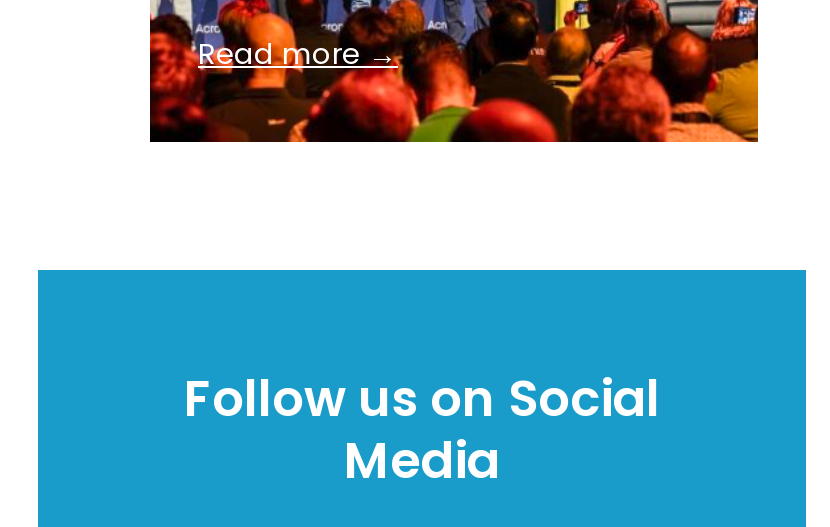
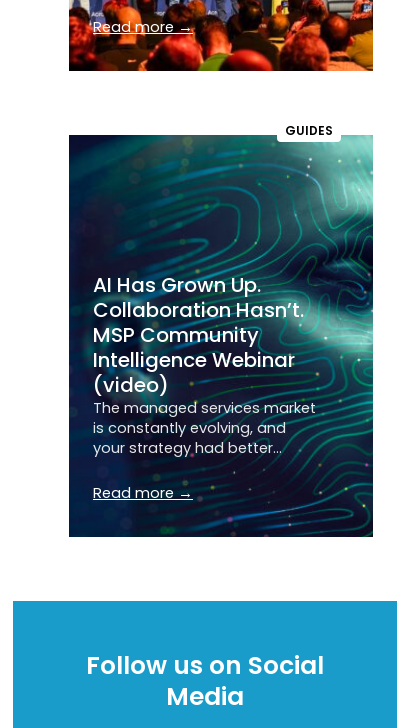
+ [image]
+ GUIDES

+ AI Has Grown Up.
+ Collaboration Hasn’t.
+ MSP Community
+ Intelligence Webinar
+ (video)
+ The managed services market
+ is constantly evolving, and
+ your strategy had better…
+ Read more
